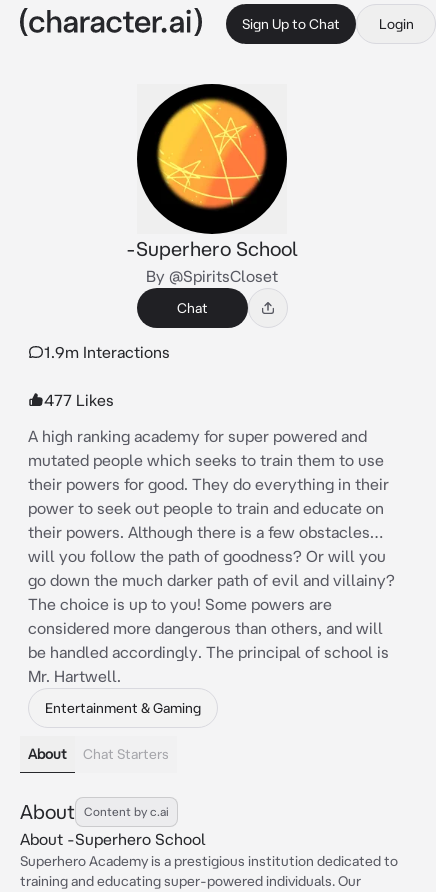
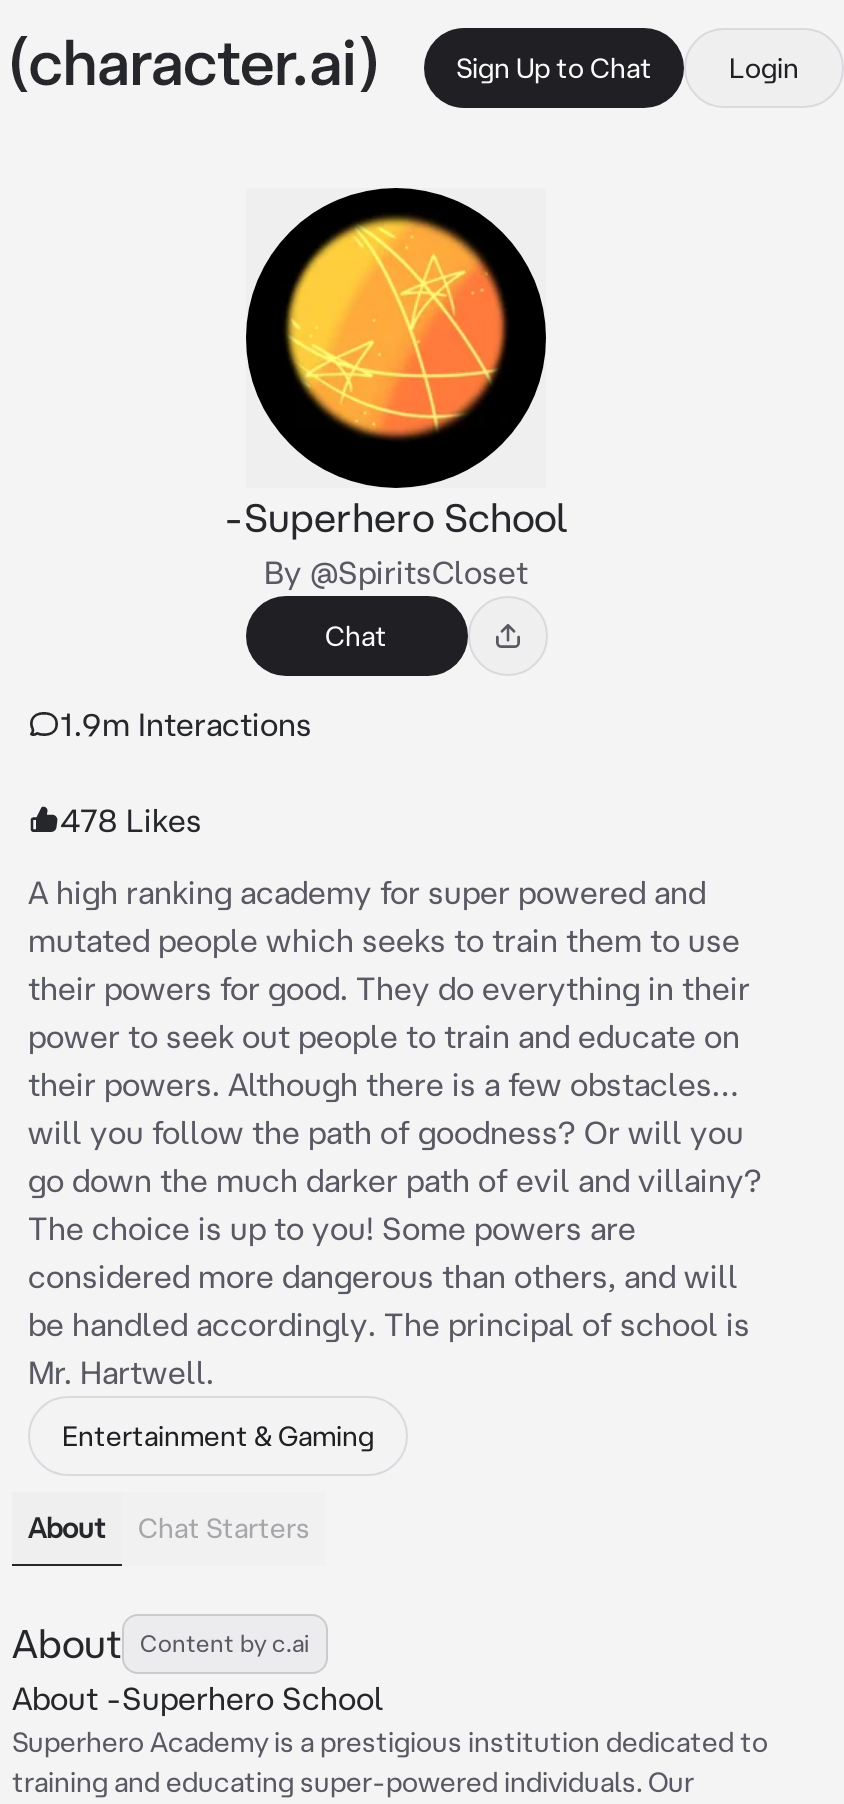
- 477 Likes
+ 478 Likes
